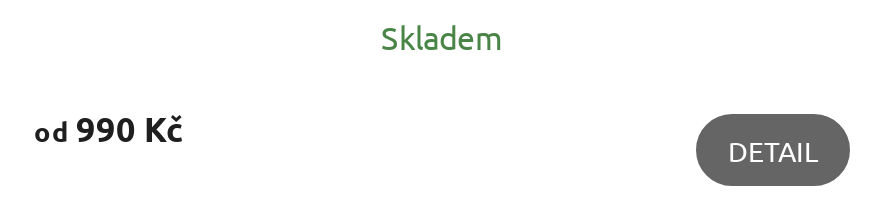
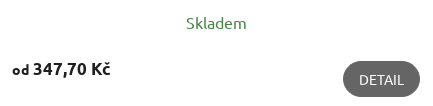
- od 990 Kč
+ od 347,70 Kč
